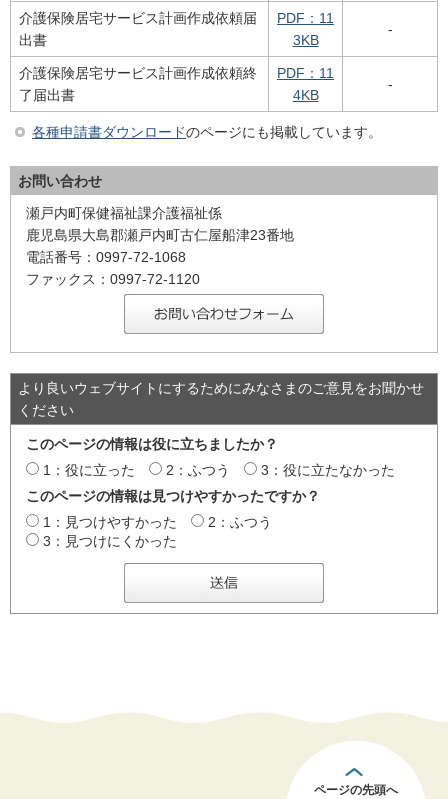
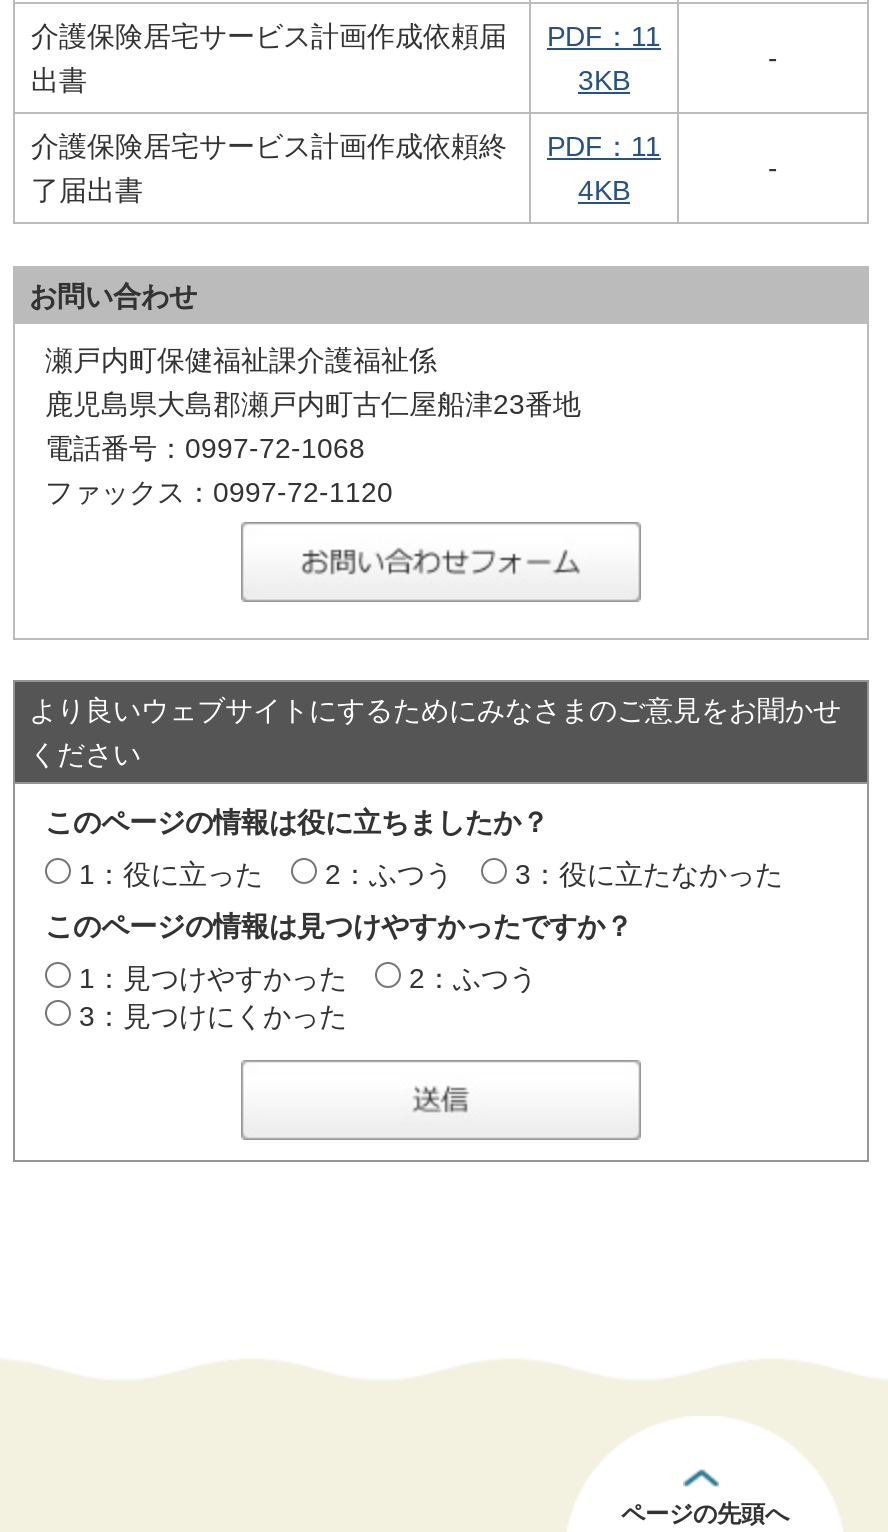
- 各種申請書ダウンロードのページにも掲載しています。
